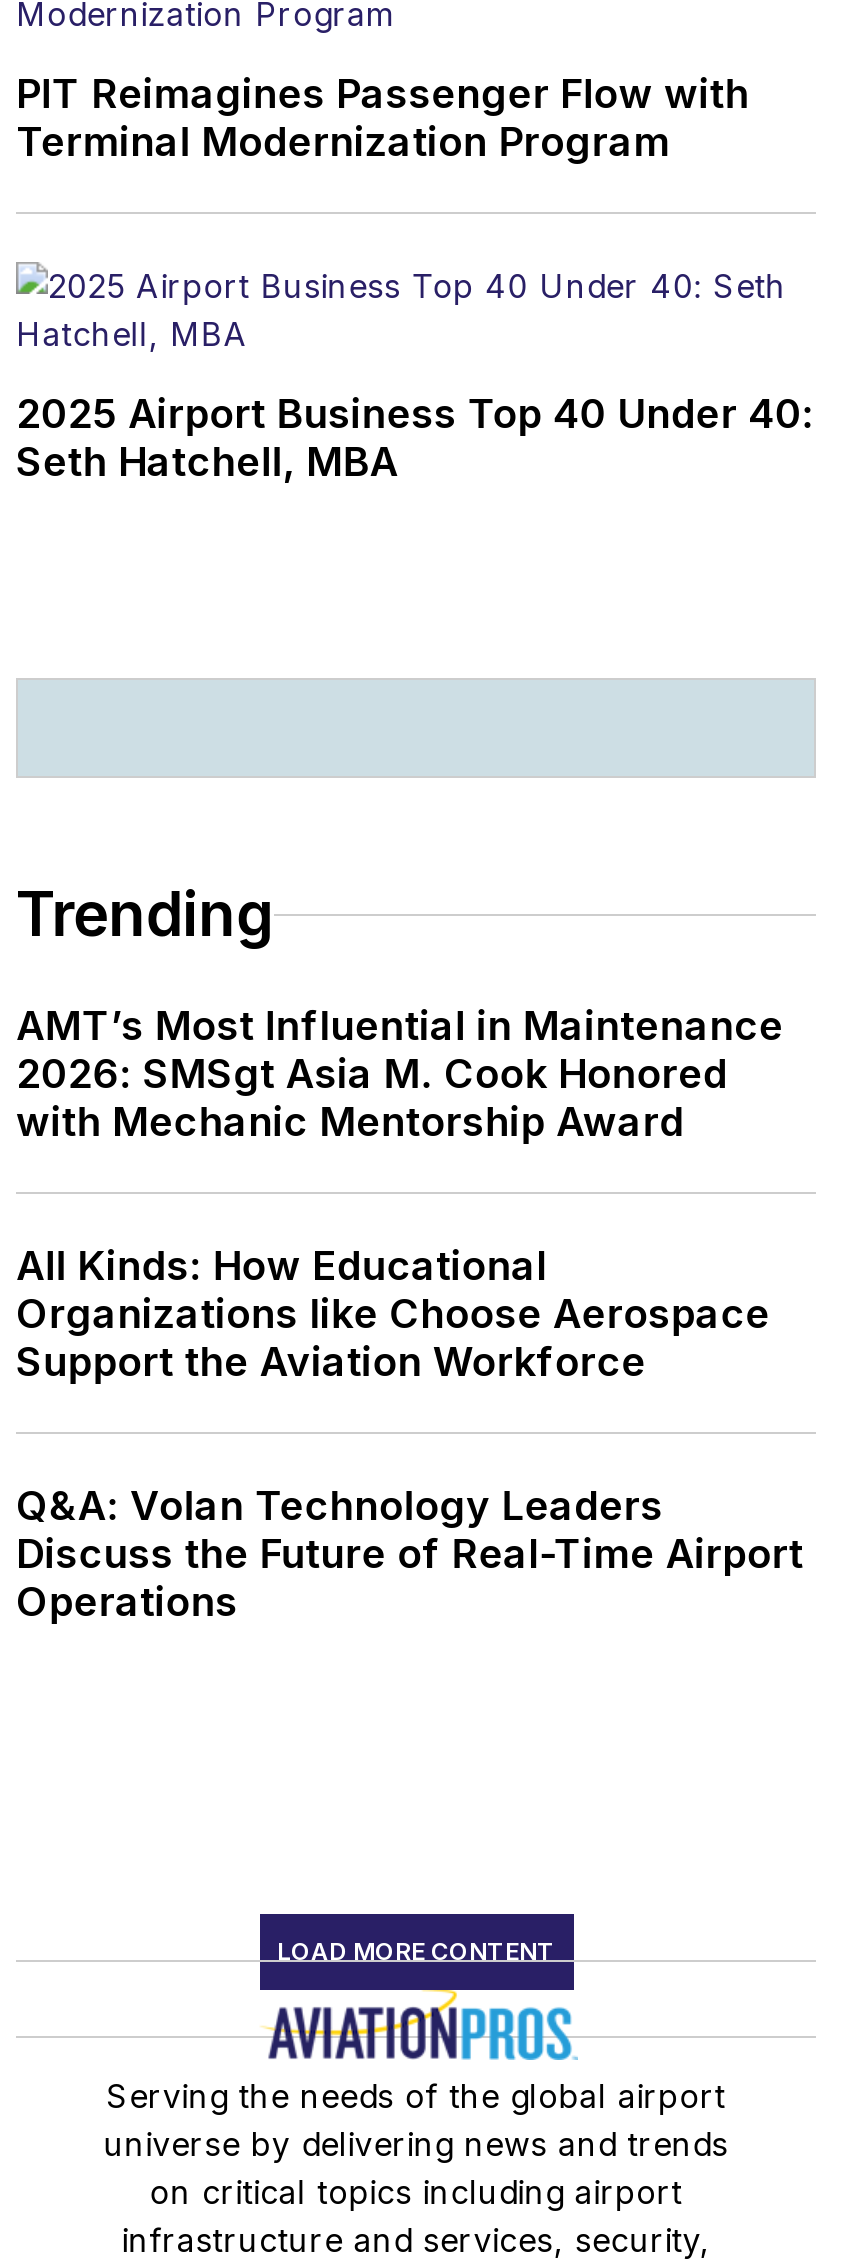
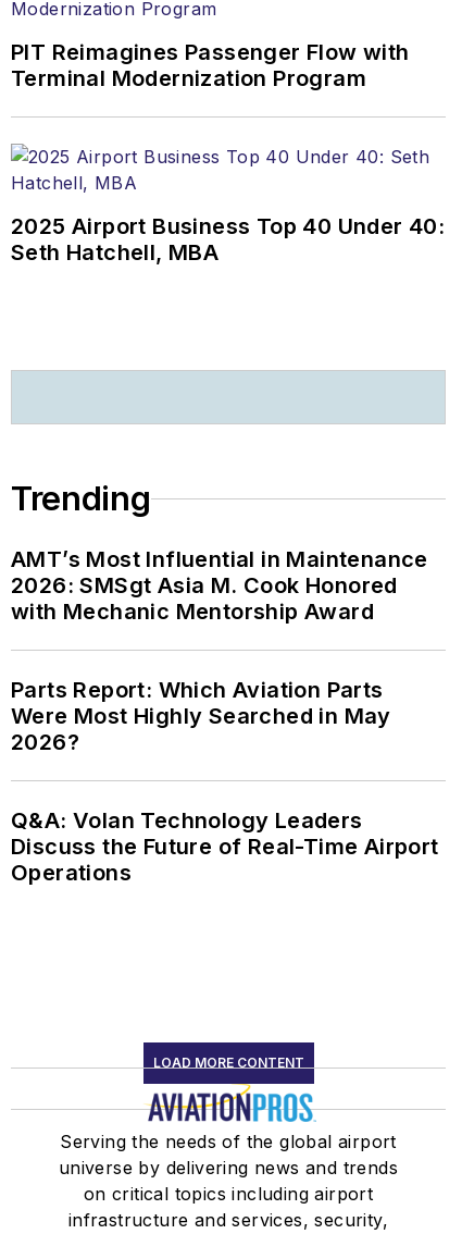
- All Kinds: How Educational
- Organizations like Choose Aerospace
- Support the Aviation Workforce
+ Parts Report: Which Aviation Parts
+ Were Most Highly Searched in May
+ 2026?
